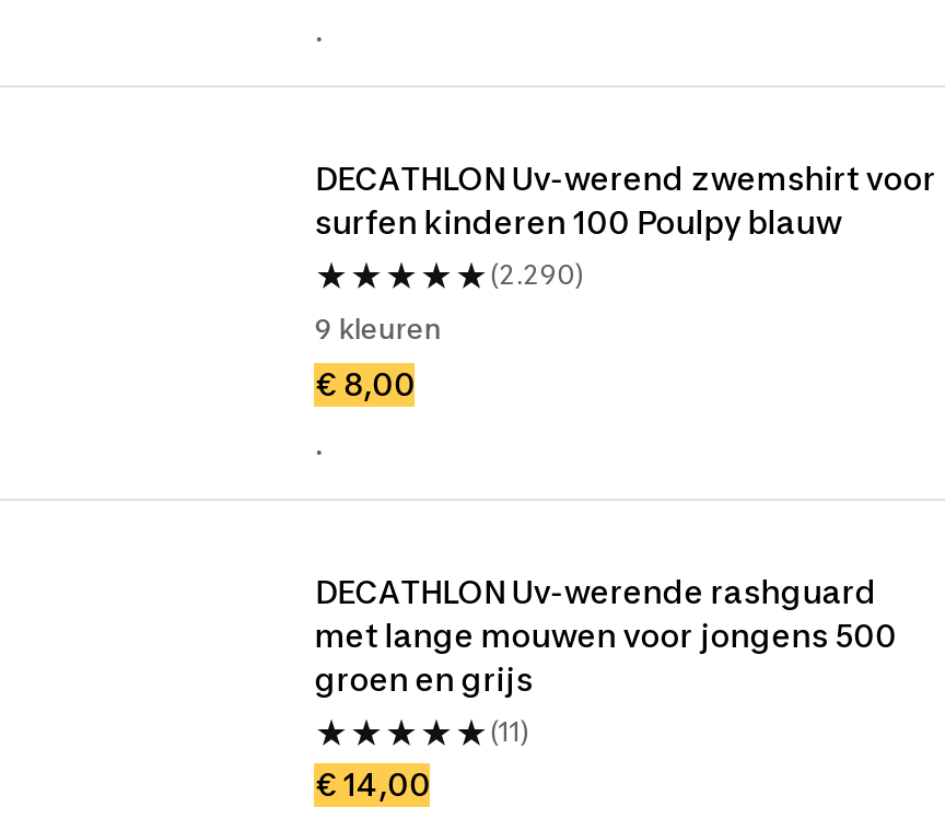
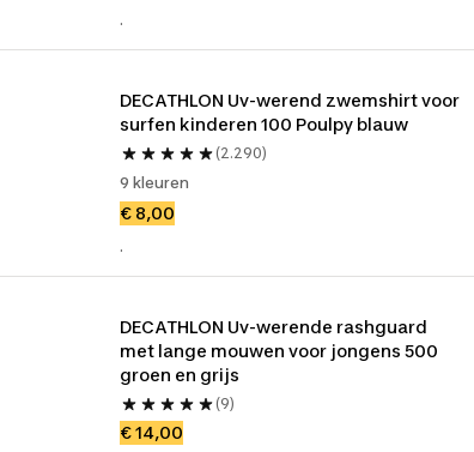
- (11)
+ (9)
